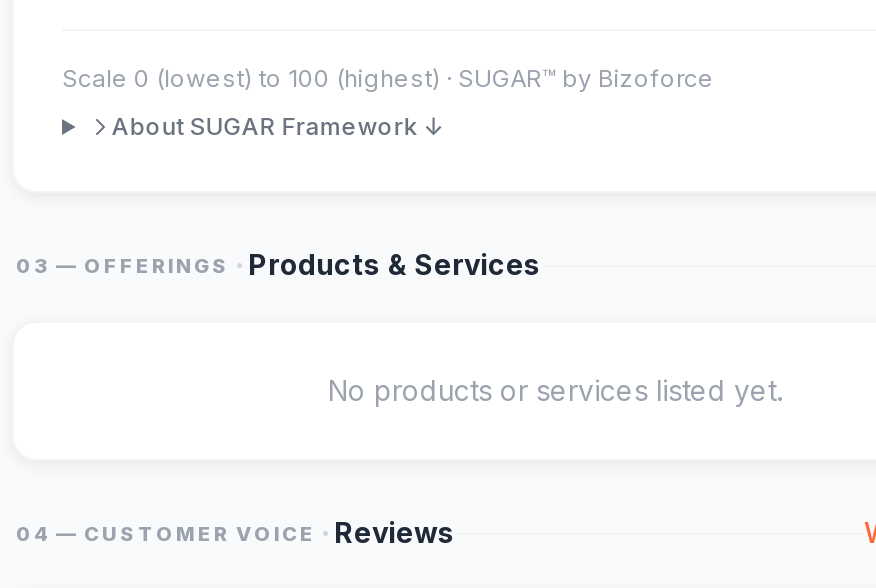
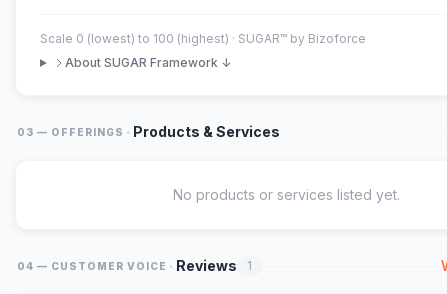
+ 1
